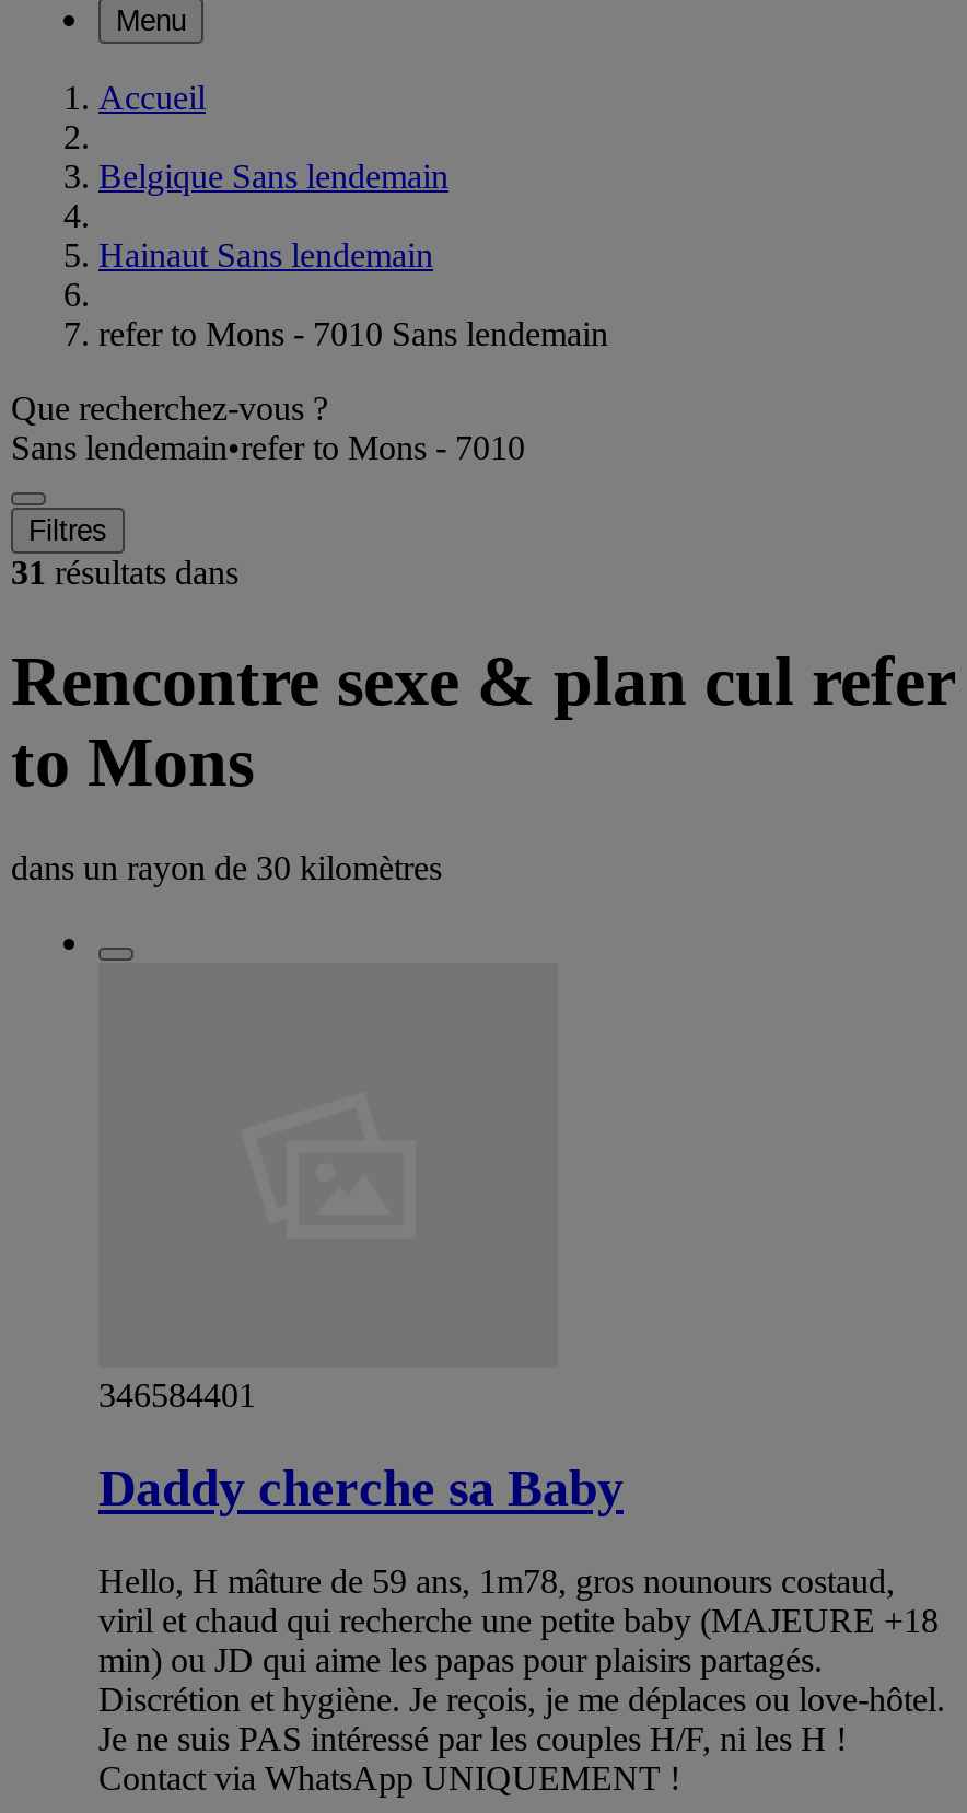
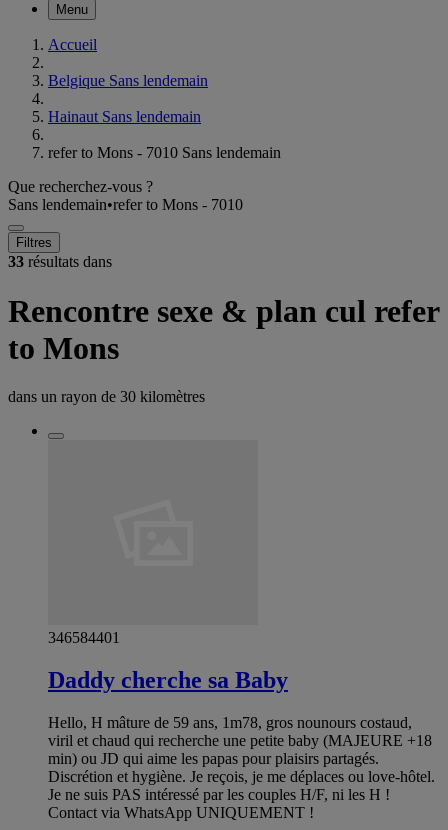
- 31résultats dans
+ 33résultats dans
